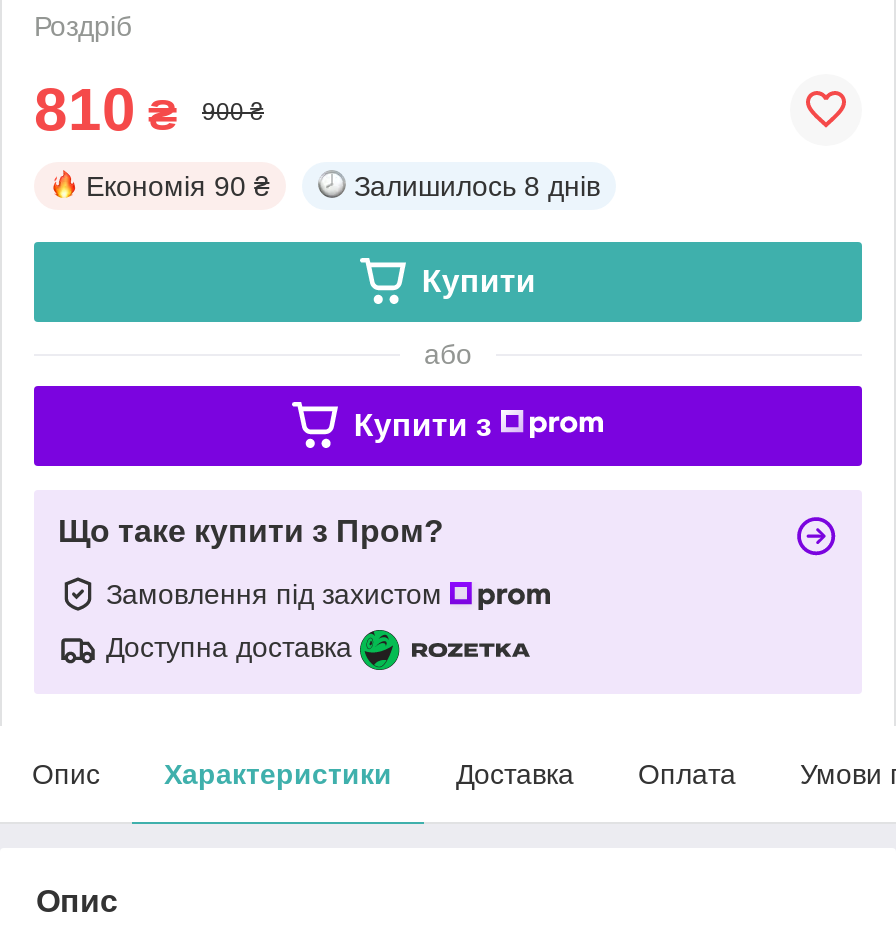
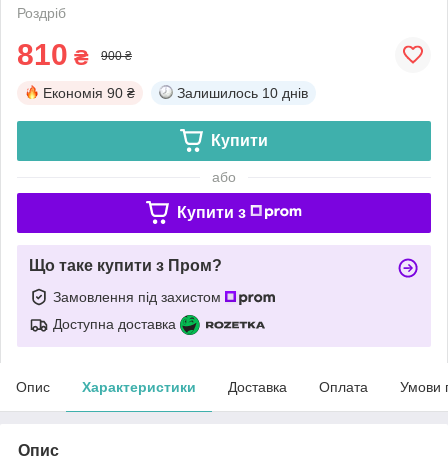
- Залишилось 8 днів
+ Залишилось 10 днів
